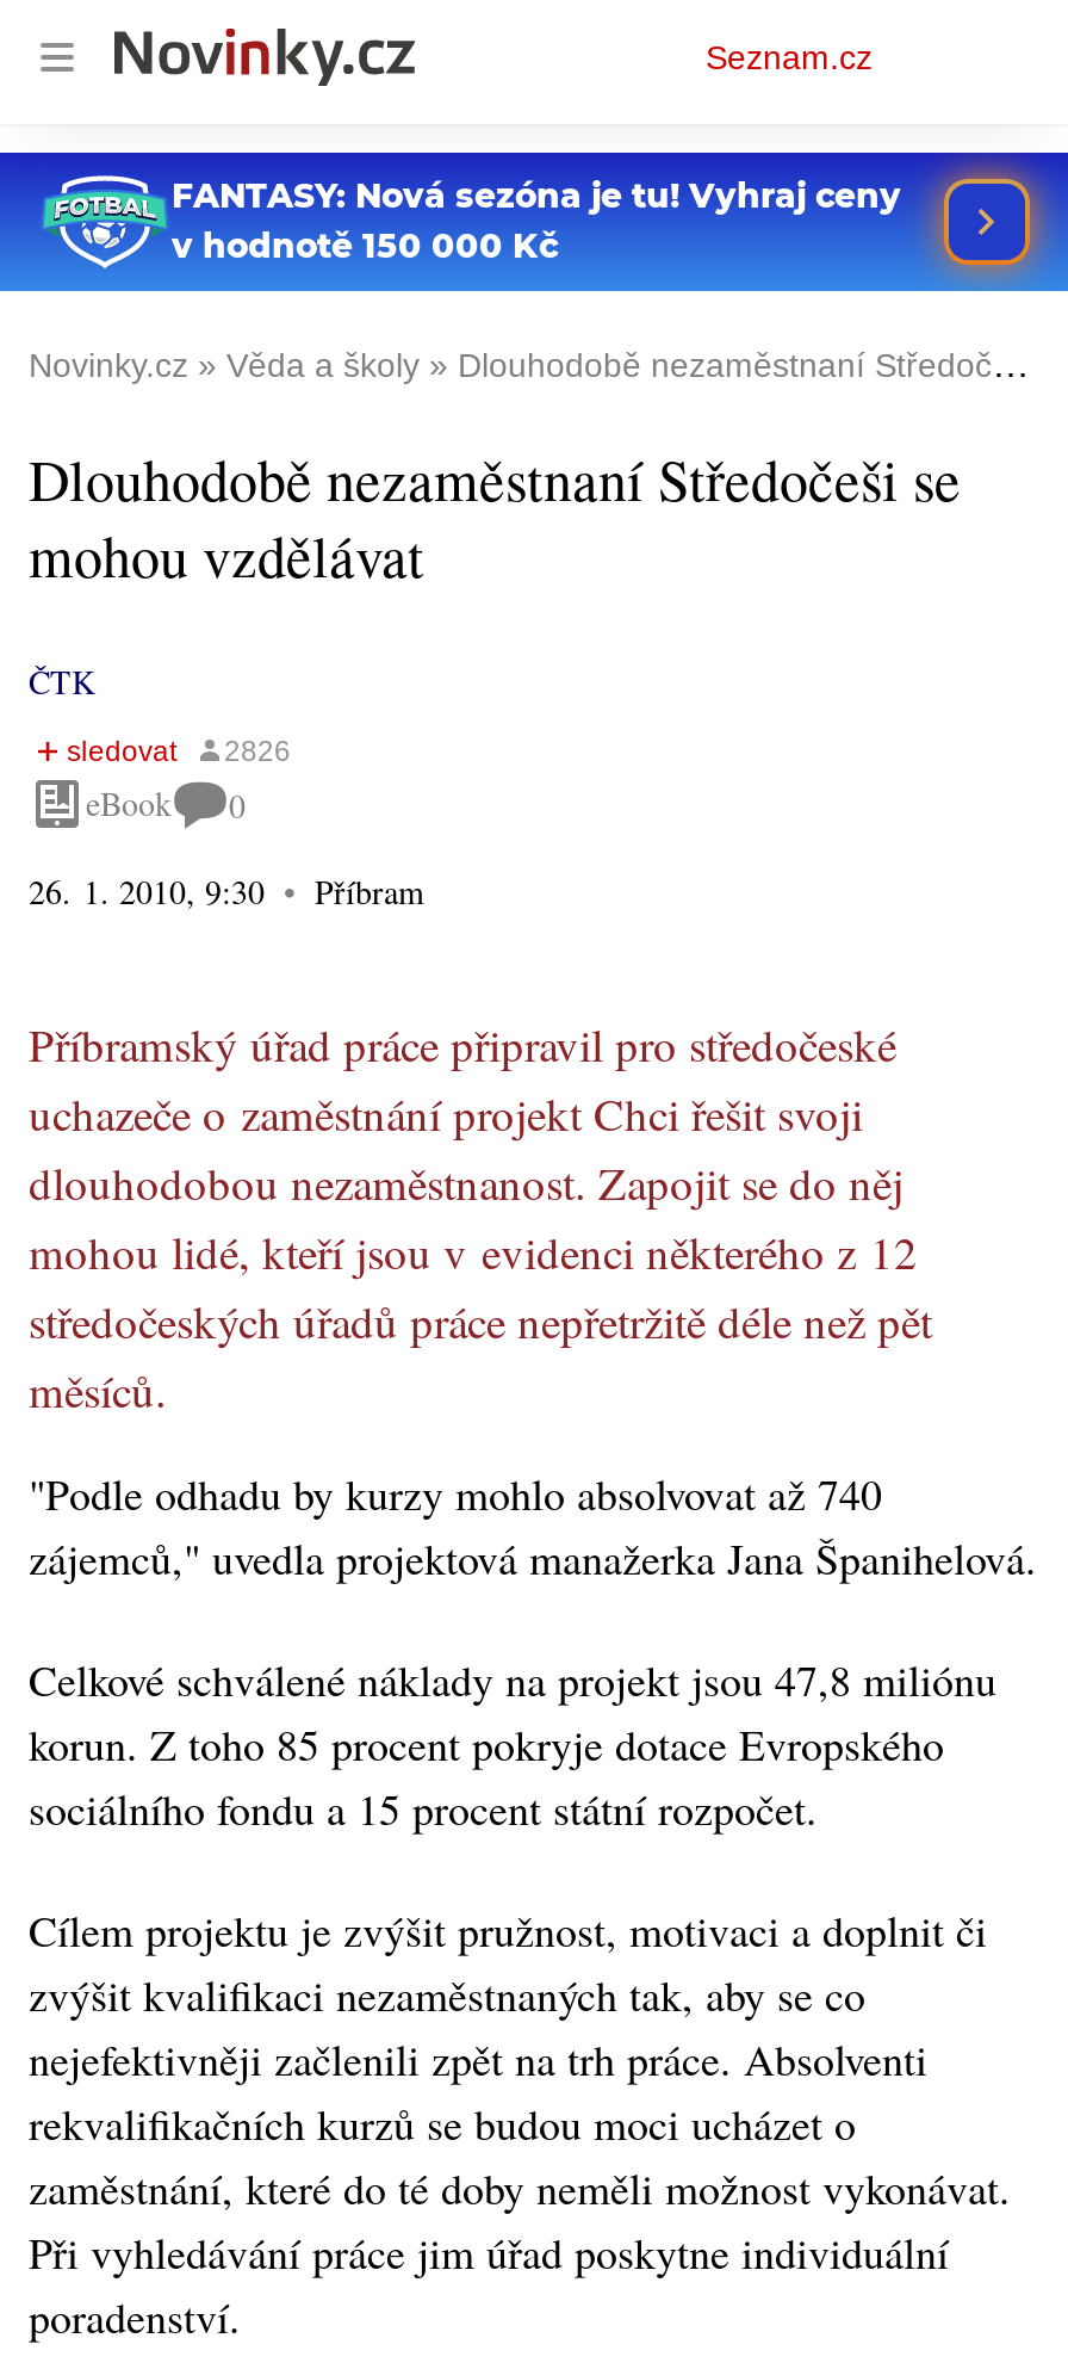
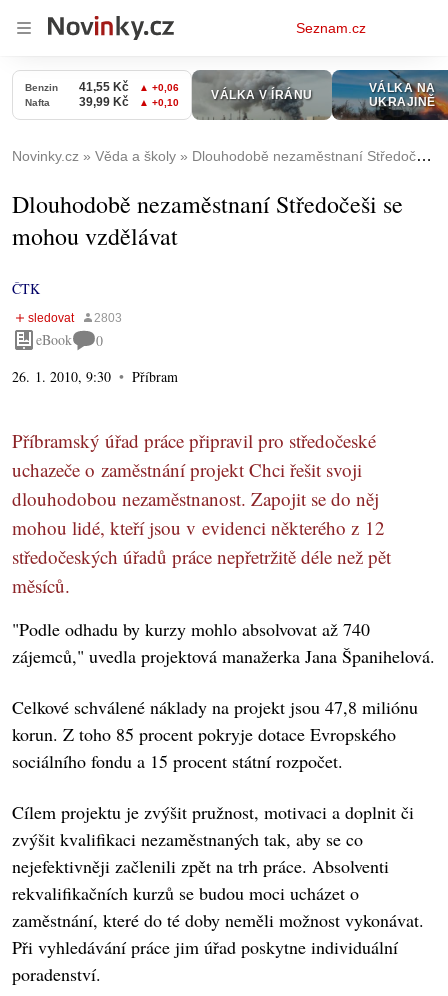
- [image]
+ [image]
